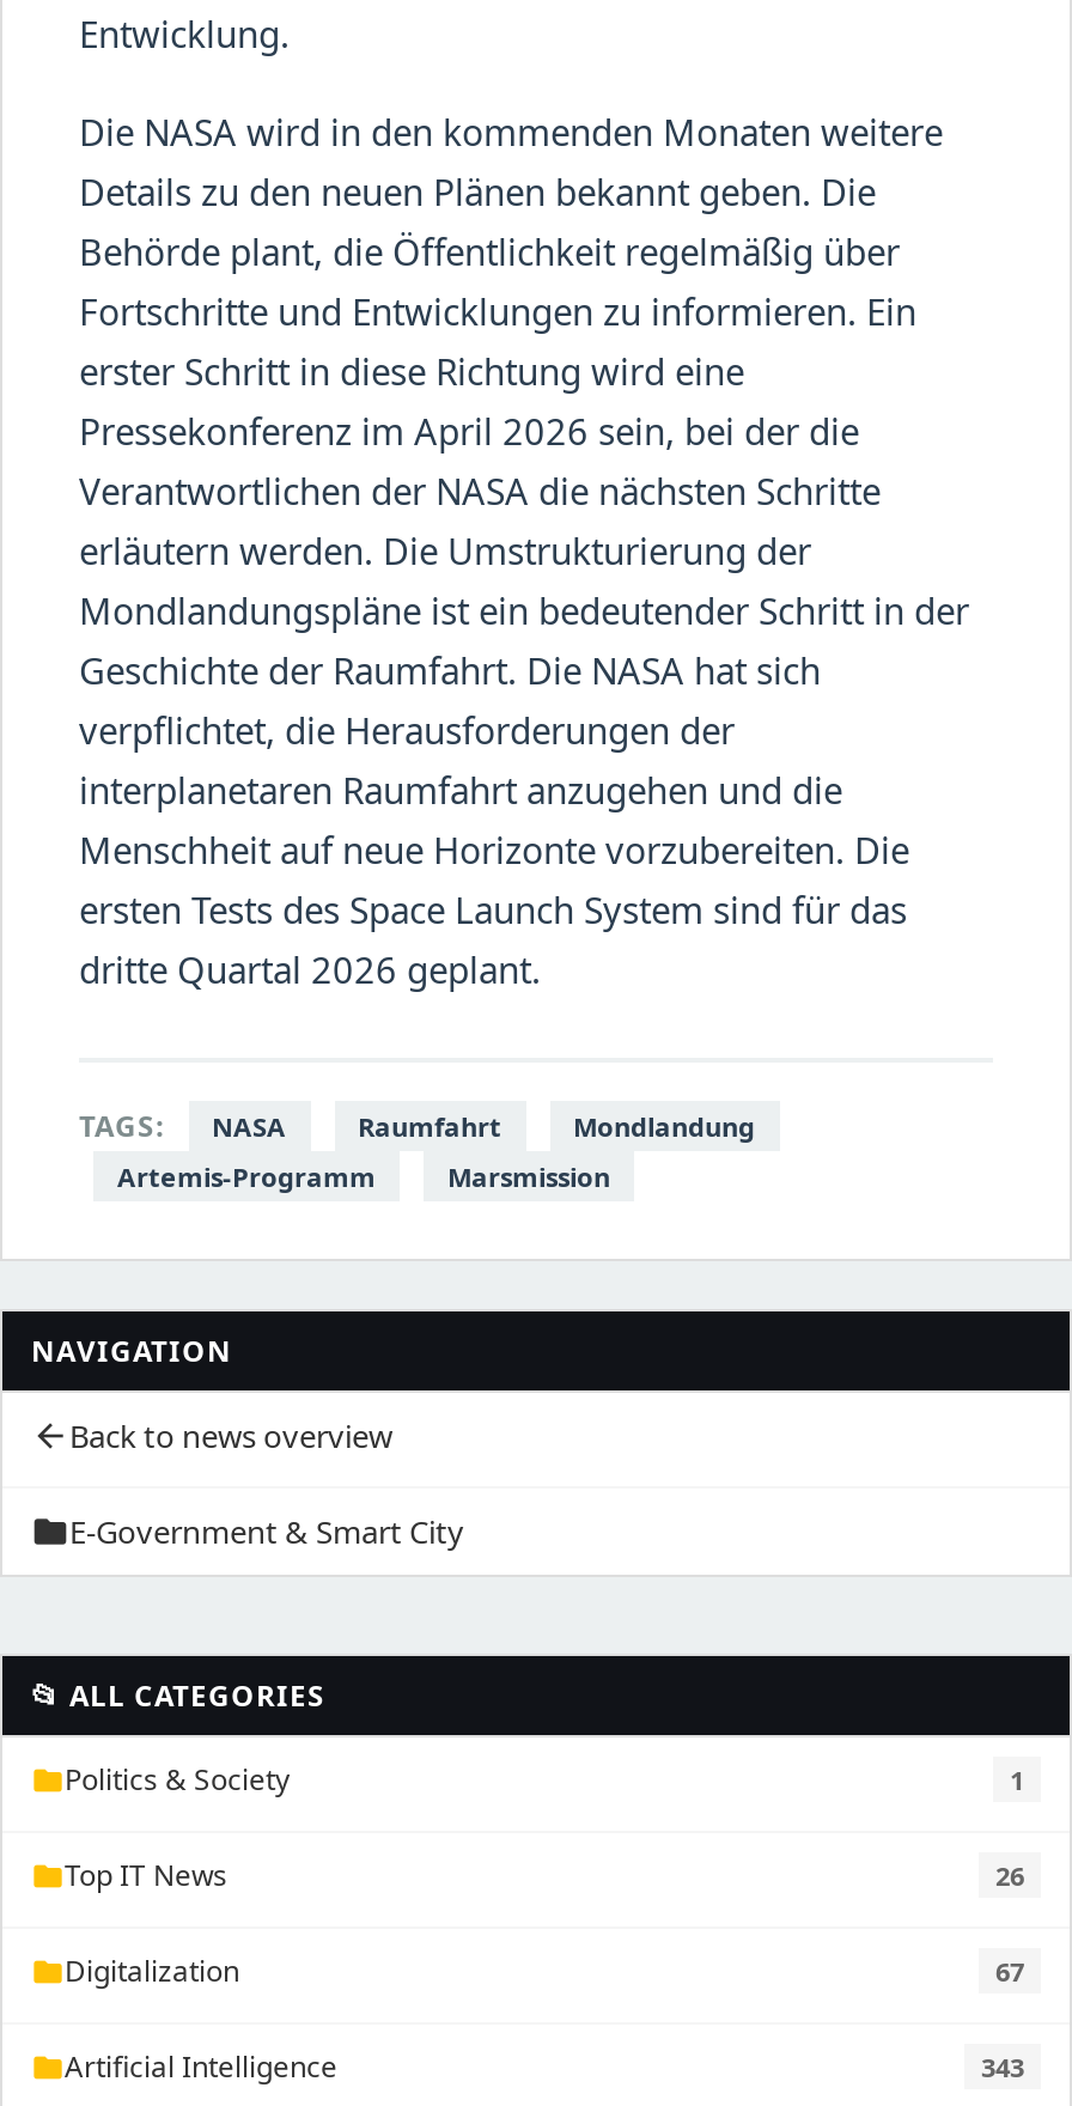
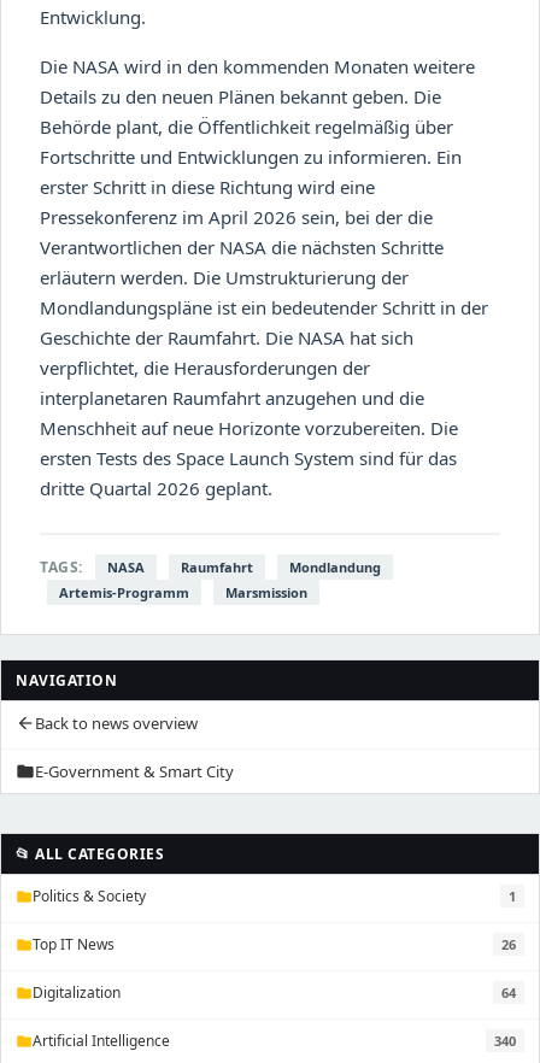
- 67
+ 64

- 343
+ 340
